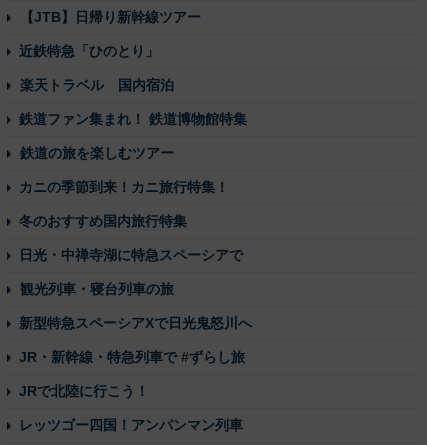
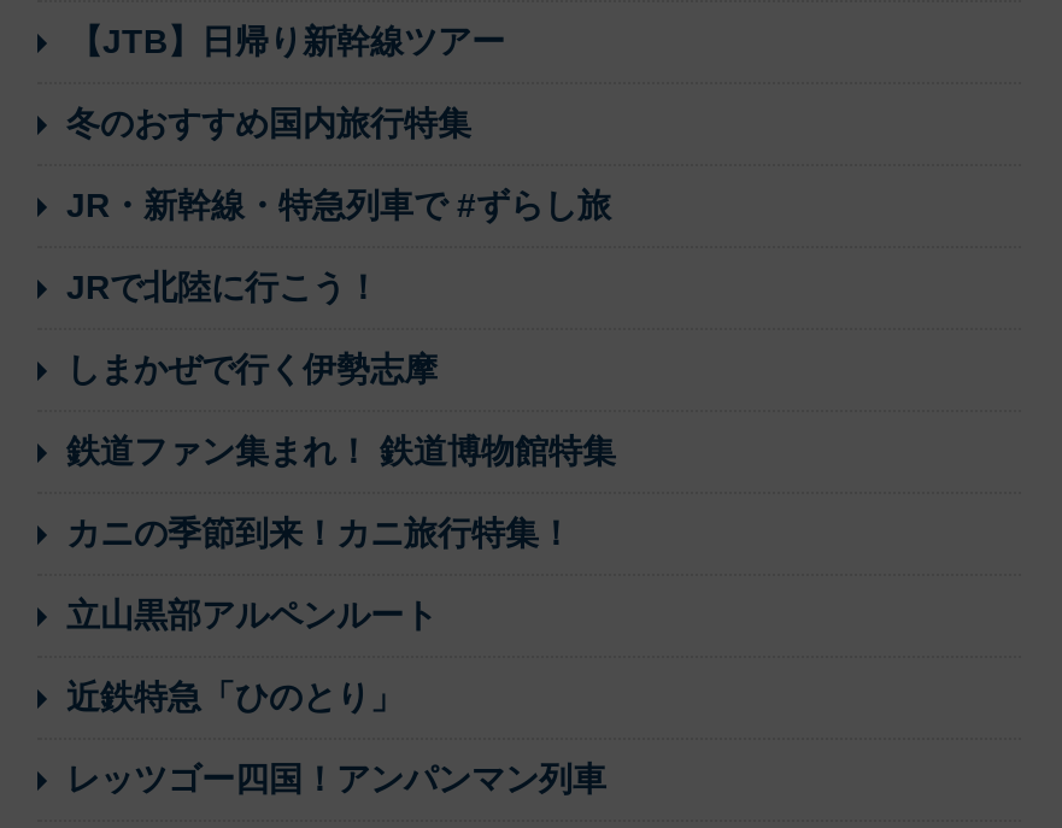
moved down: 近鉄特急「ひのとり」

- 楽天トラベル 国内宿泊
- 鉄道の旅を楽しむツアー

moved down: 鉄道ファン集まれ！ 鉄道博物館特集

moved down: カニの季節到来！カニ旅行特集！

moved up: 冬のおすすめ国内旅行特集

- 日光・中禅寺湖に特急スペーシアで
- 観光列車・寝台列車の旅
- 新型特急スペーシアXで日光鬼怒川へ

moved up: JR・新幹線・特急列車で #ずらし旅 | JRで北陸に行こう！

+ しまかぜで行く伊勢志摩
+ 立山黒部アルペンルート
